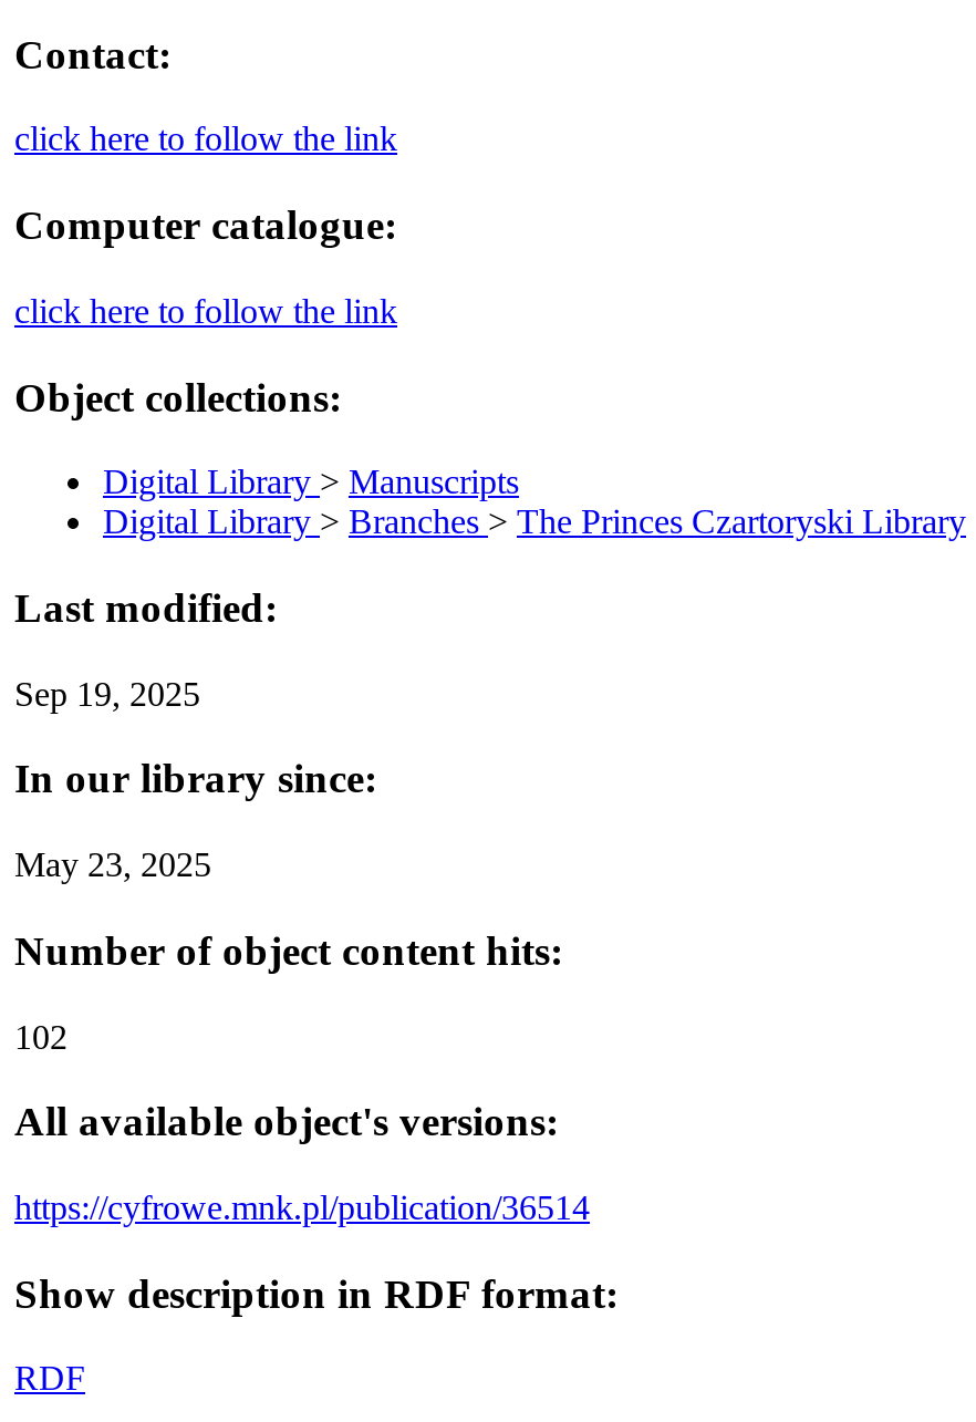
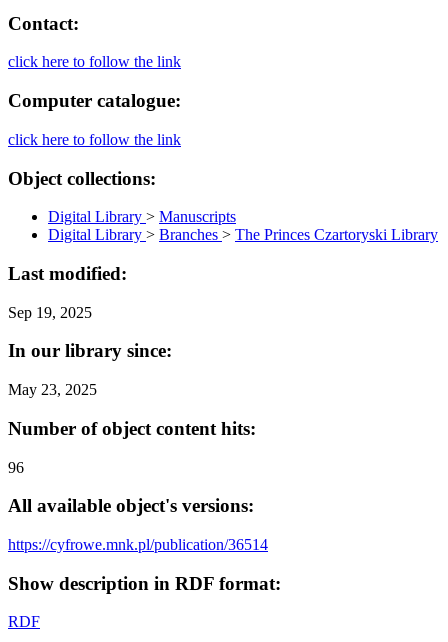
- 102
+ 96
